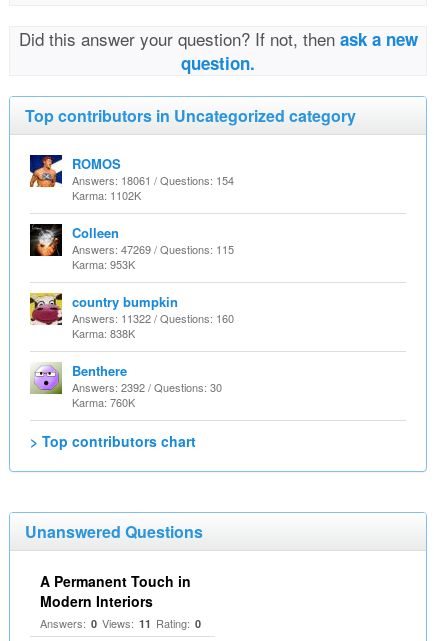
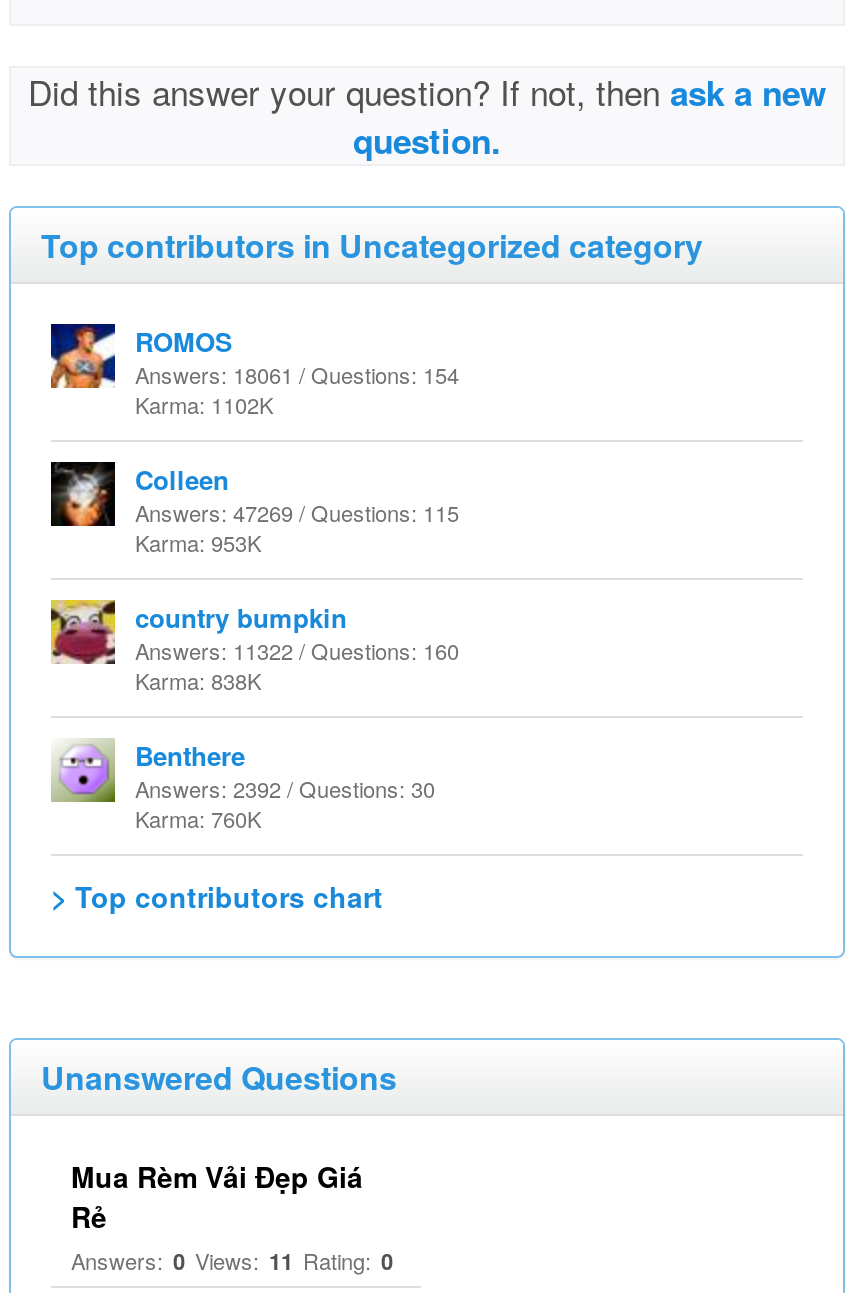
- A Permanent Touch in
- Modern Interiors
+ Mua Rèm Vải Đẹp Giá
+ Rẻ
